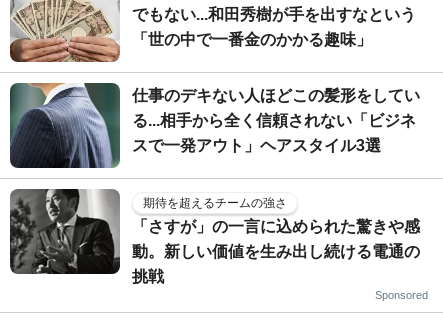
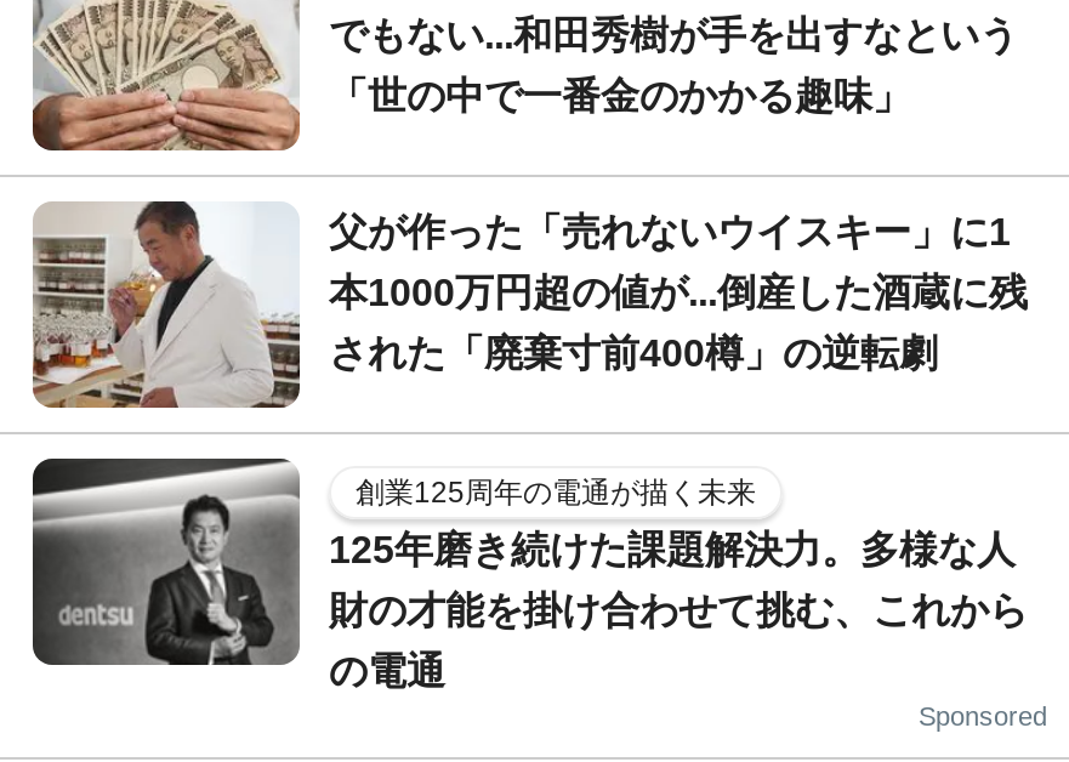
- [image]
- 仕事のデキない人ほどこの髪形をしてい
+ [image]
+ 父が作った「売れないウイスキー」に1

- る...相手から全く信頼されない「ビジネ
+ 本1000万円超の値が...倒産した酒蔵に残

- スで一発アウト」ヘアスタイル3選
+ された「廃棄寸前400樽」の逆転劇

- [image]
- 「さすが」の一言に込められた驚きや感
+ [image]
+ 125年磨き続けた課題解決力。多様な人

- 期待を超えるチームの強さ
+ 創業125周年の電通が描く未来

- 動。新しい価値を生み出し続ける電通の
+ 財の才能を掛け合わせて挑む、これから

- 挑戦
+ の電通
